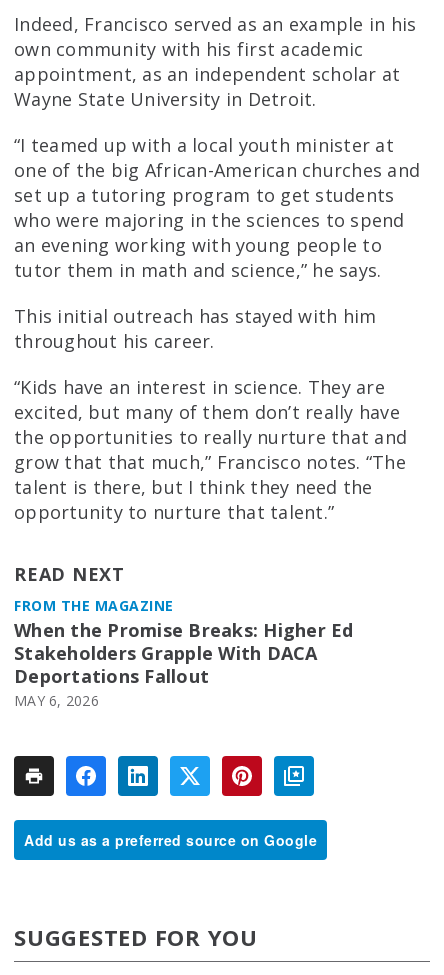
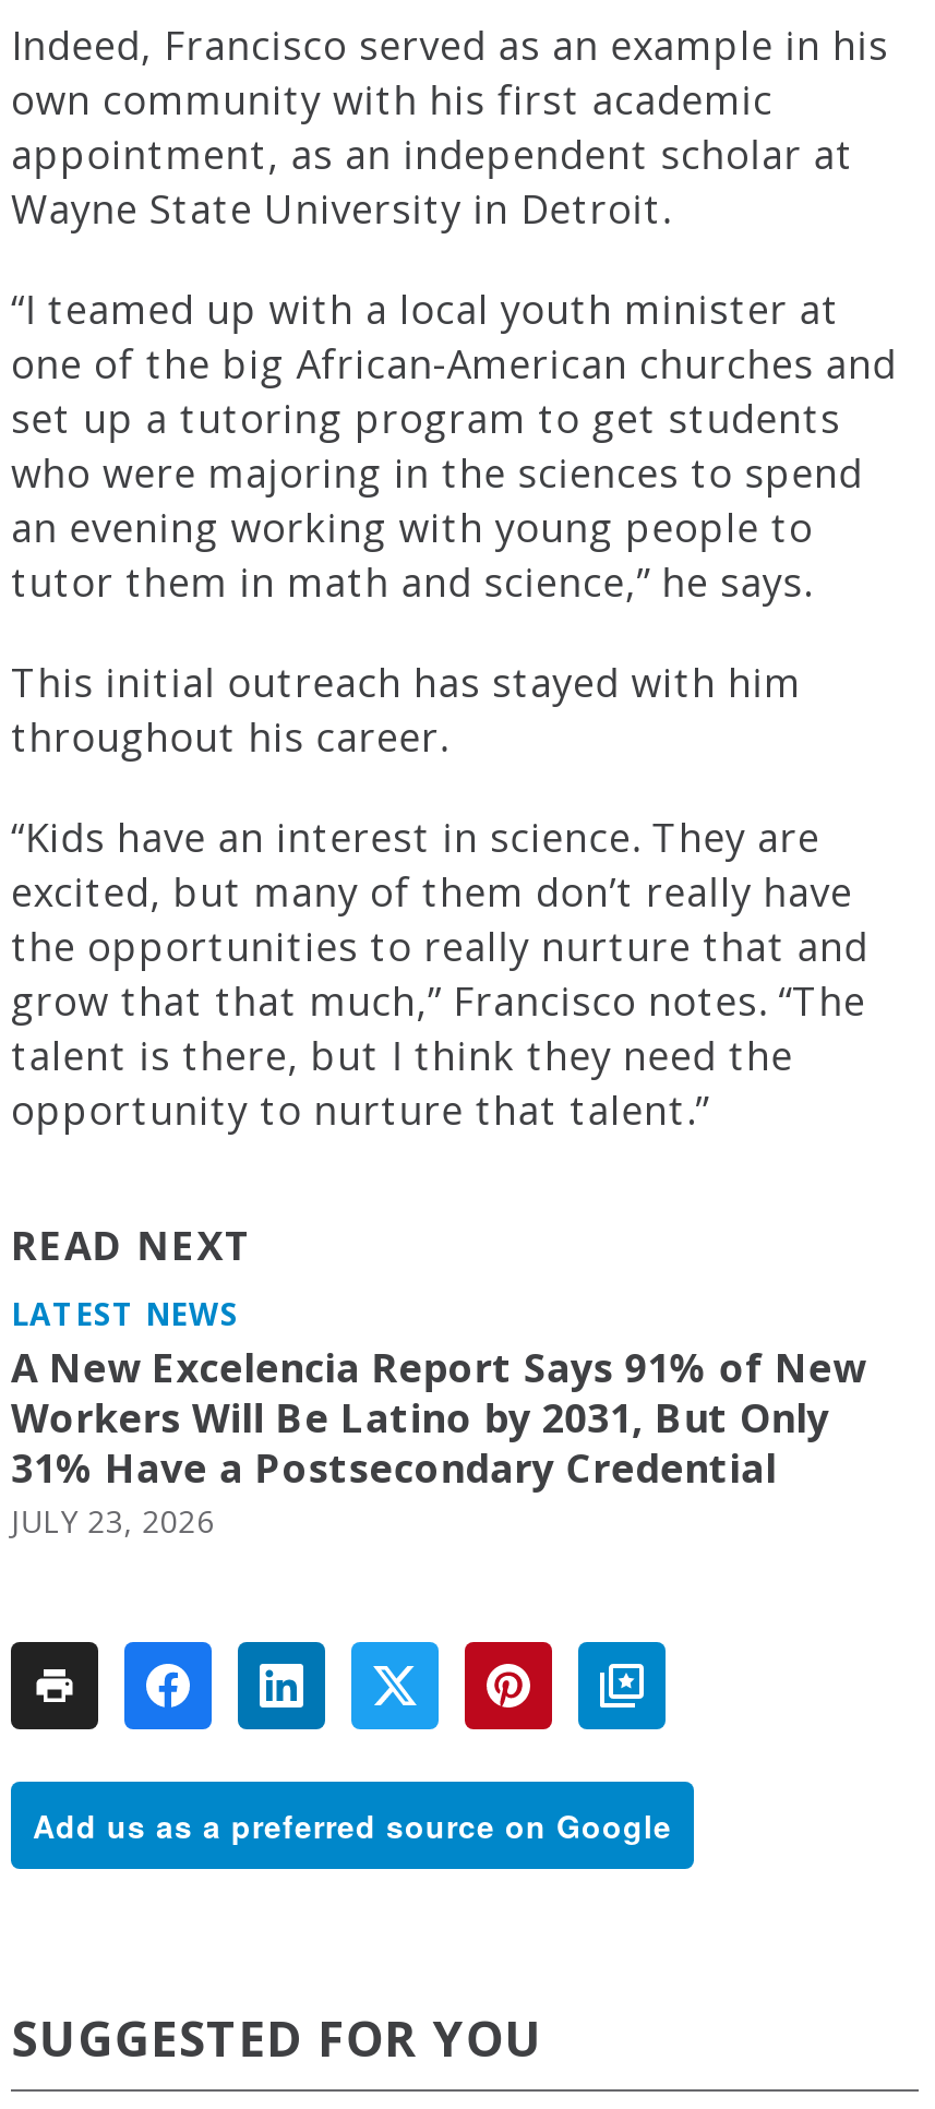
- FROM THE MAGAZINE
- When the Promise Breaks: Higher Ed
- Stakeholders Grapple With DACA
- Deportations Fallout
- MAY 6, 2026
+ LATEST NEWS
+ A New Excelencia Report Says 91% of New
+ Workers Will Be Latino by 2031, But Only
+ 31% Have a Postsecondary Credential
+ JULY 23, 2026
